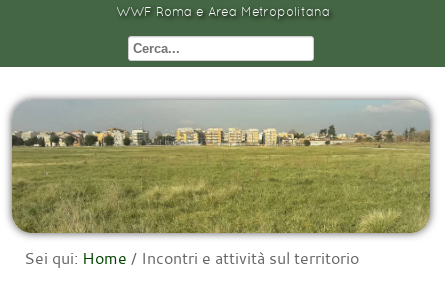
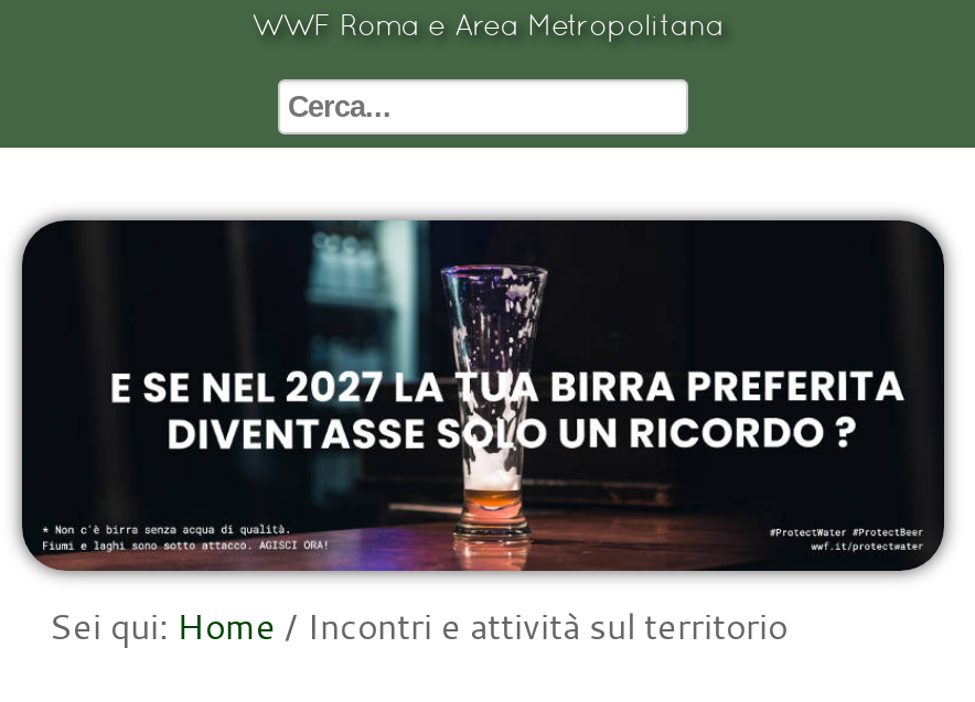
- [image]
+ [image]
